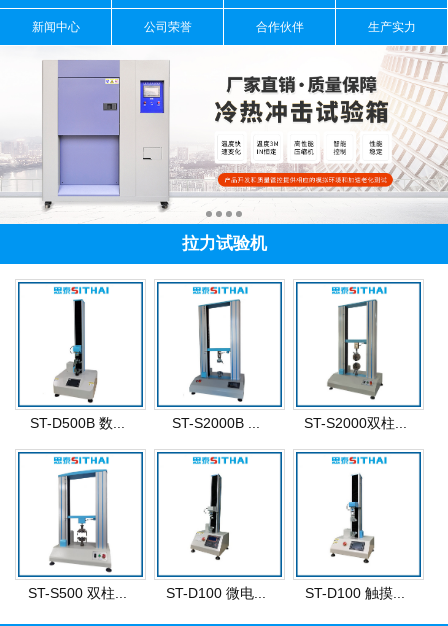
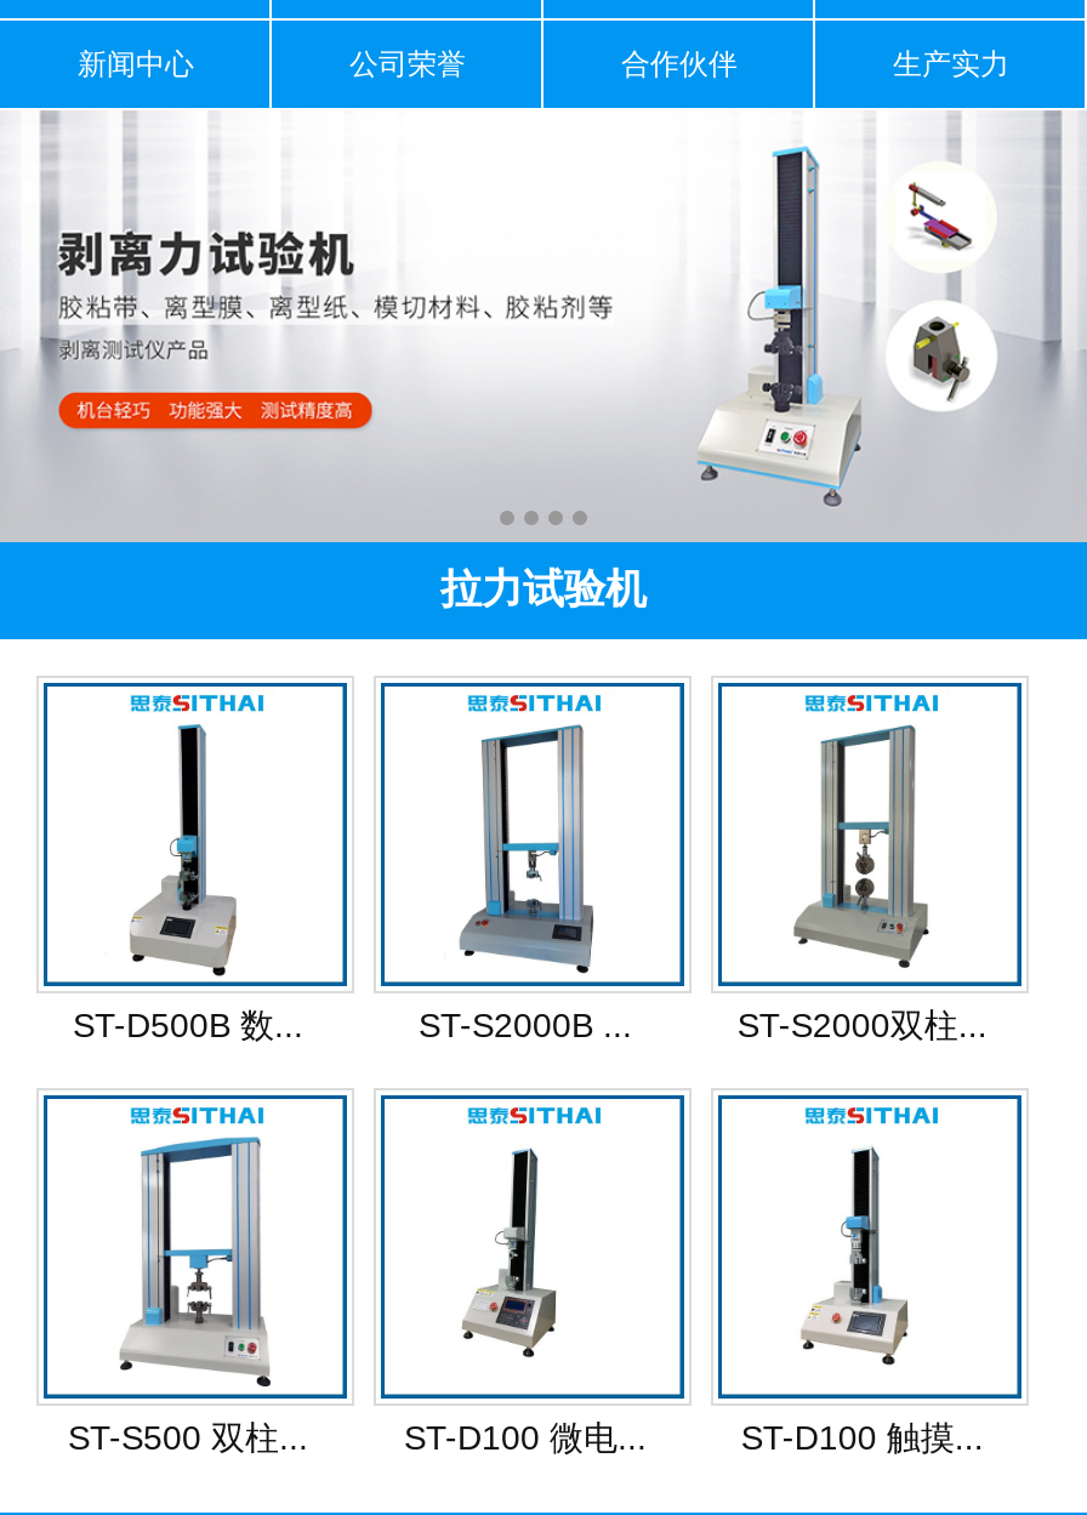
- [image]
+ [image]
